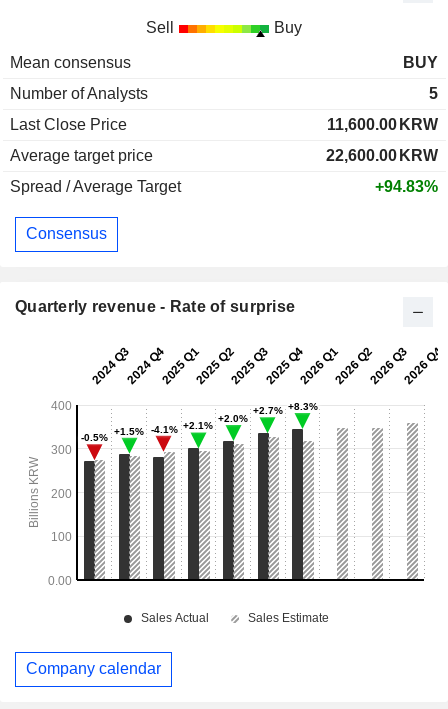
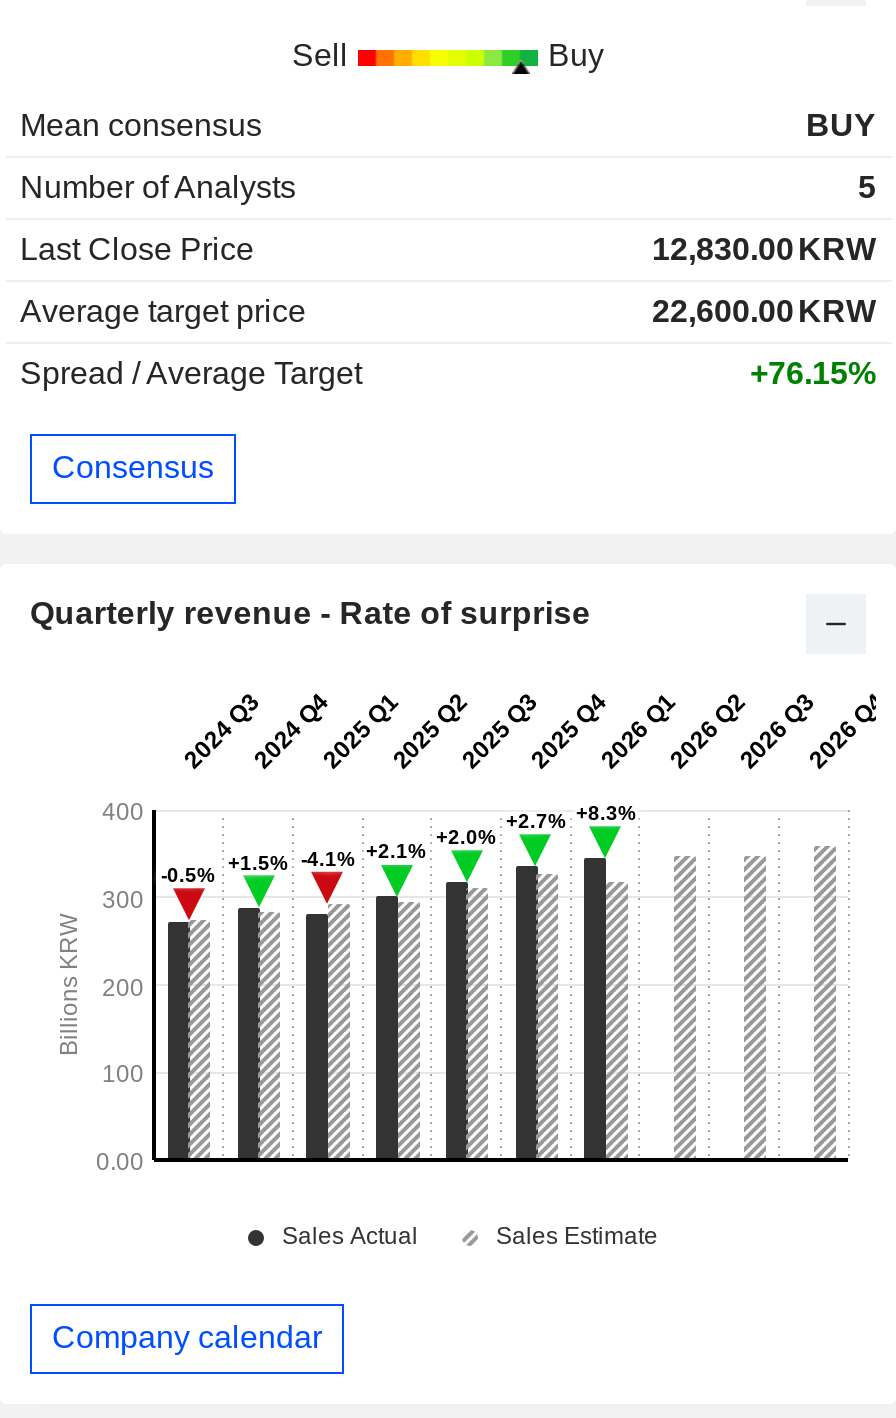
- 11,600.00 KRW
+ 12,830.00 KRW

- +94.83%
+ +76.15%
